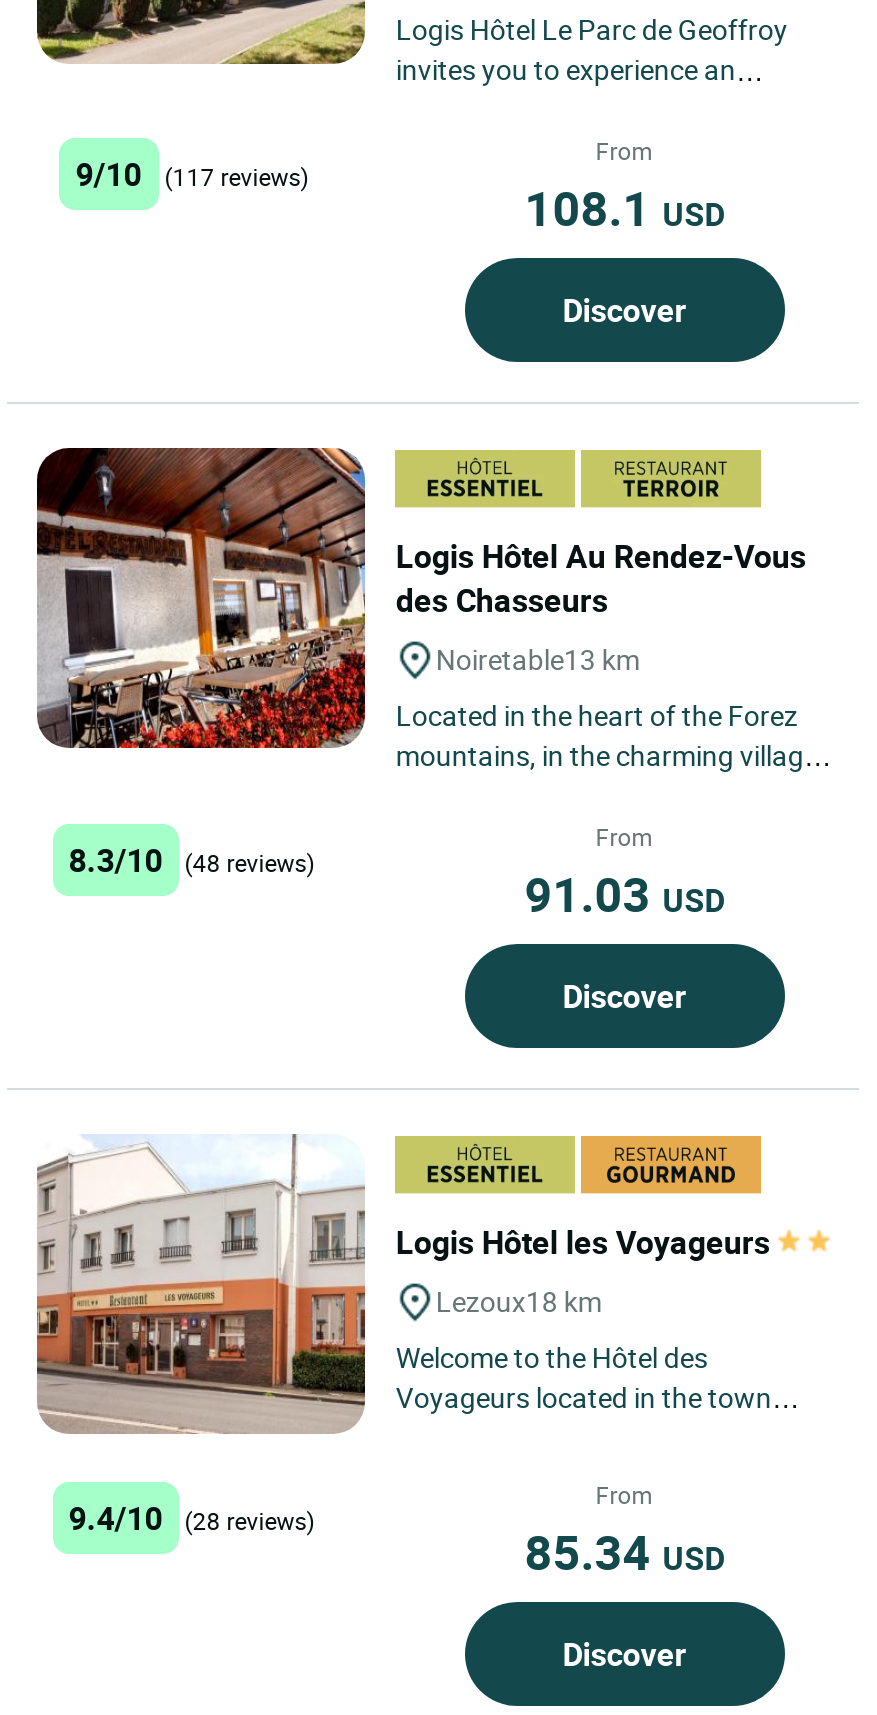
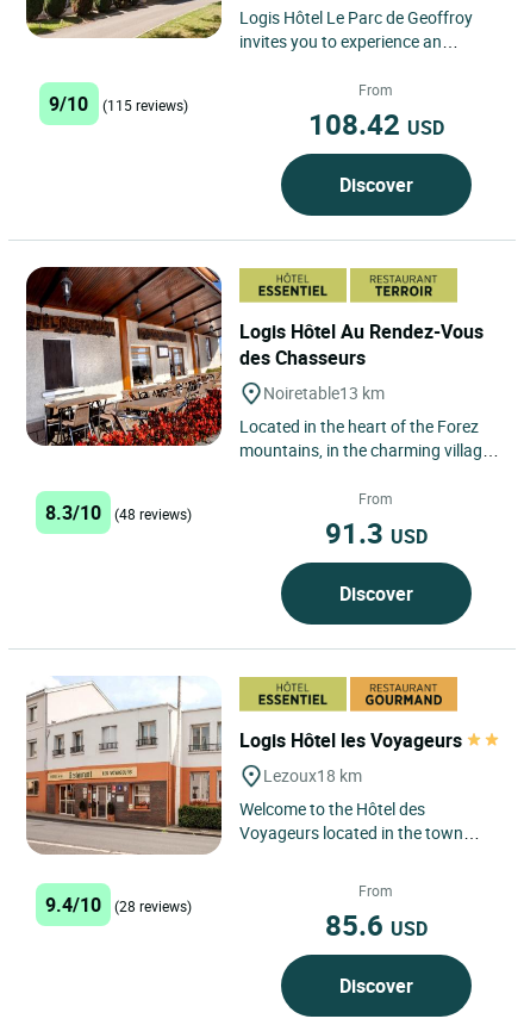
- 9/10 (117 reviews)
+ 9/10 (115 reviews)

- 108.1 USD
+ 108.42 USD

- 91.03 USD
+ 91.3 USD

- 85.34 USD
+ 85.6 USD
